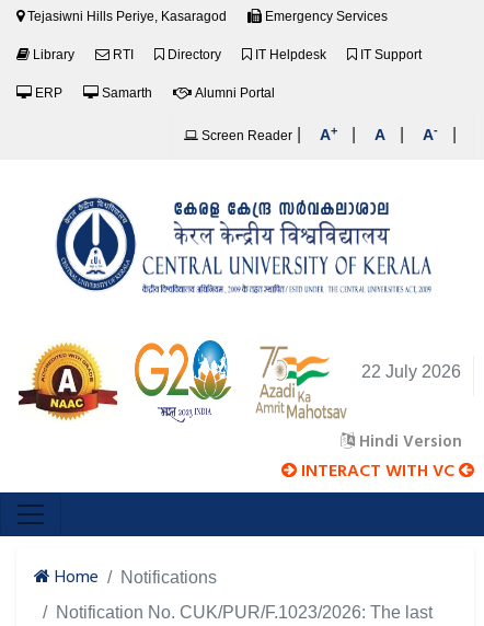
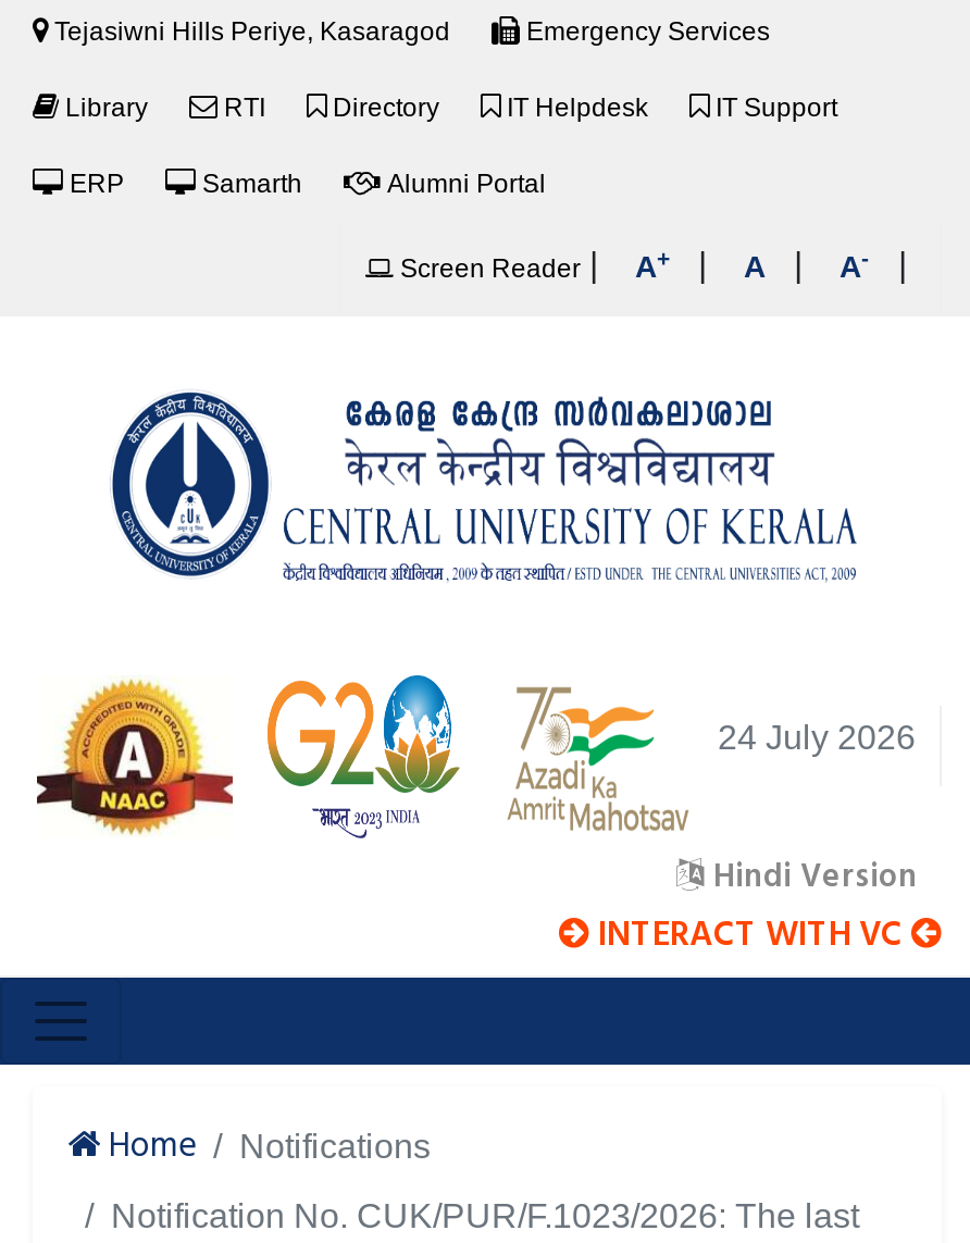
- 22 July 2026
+ 24 July 2026
